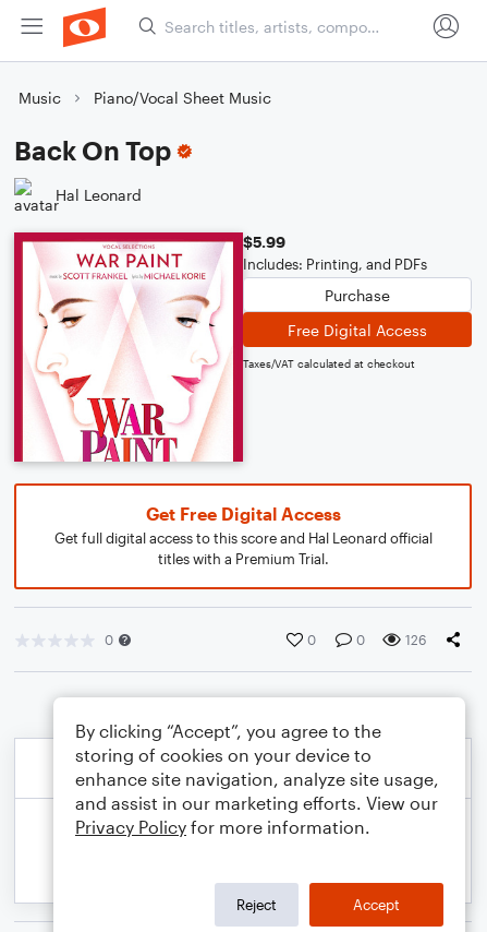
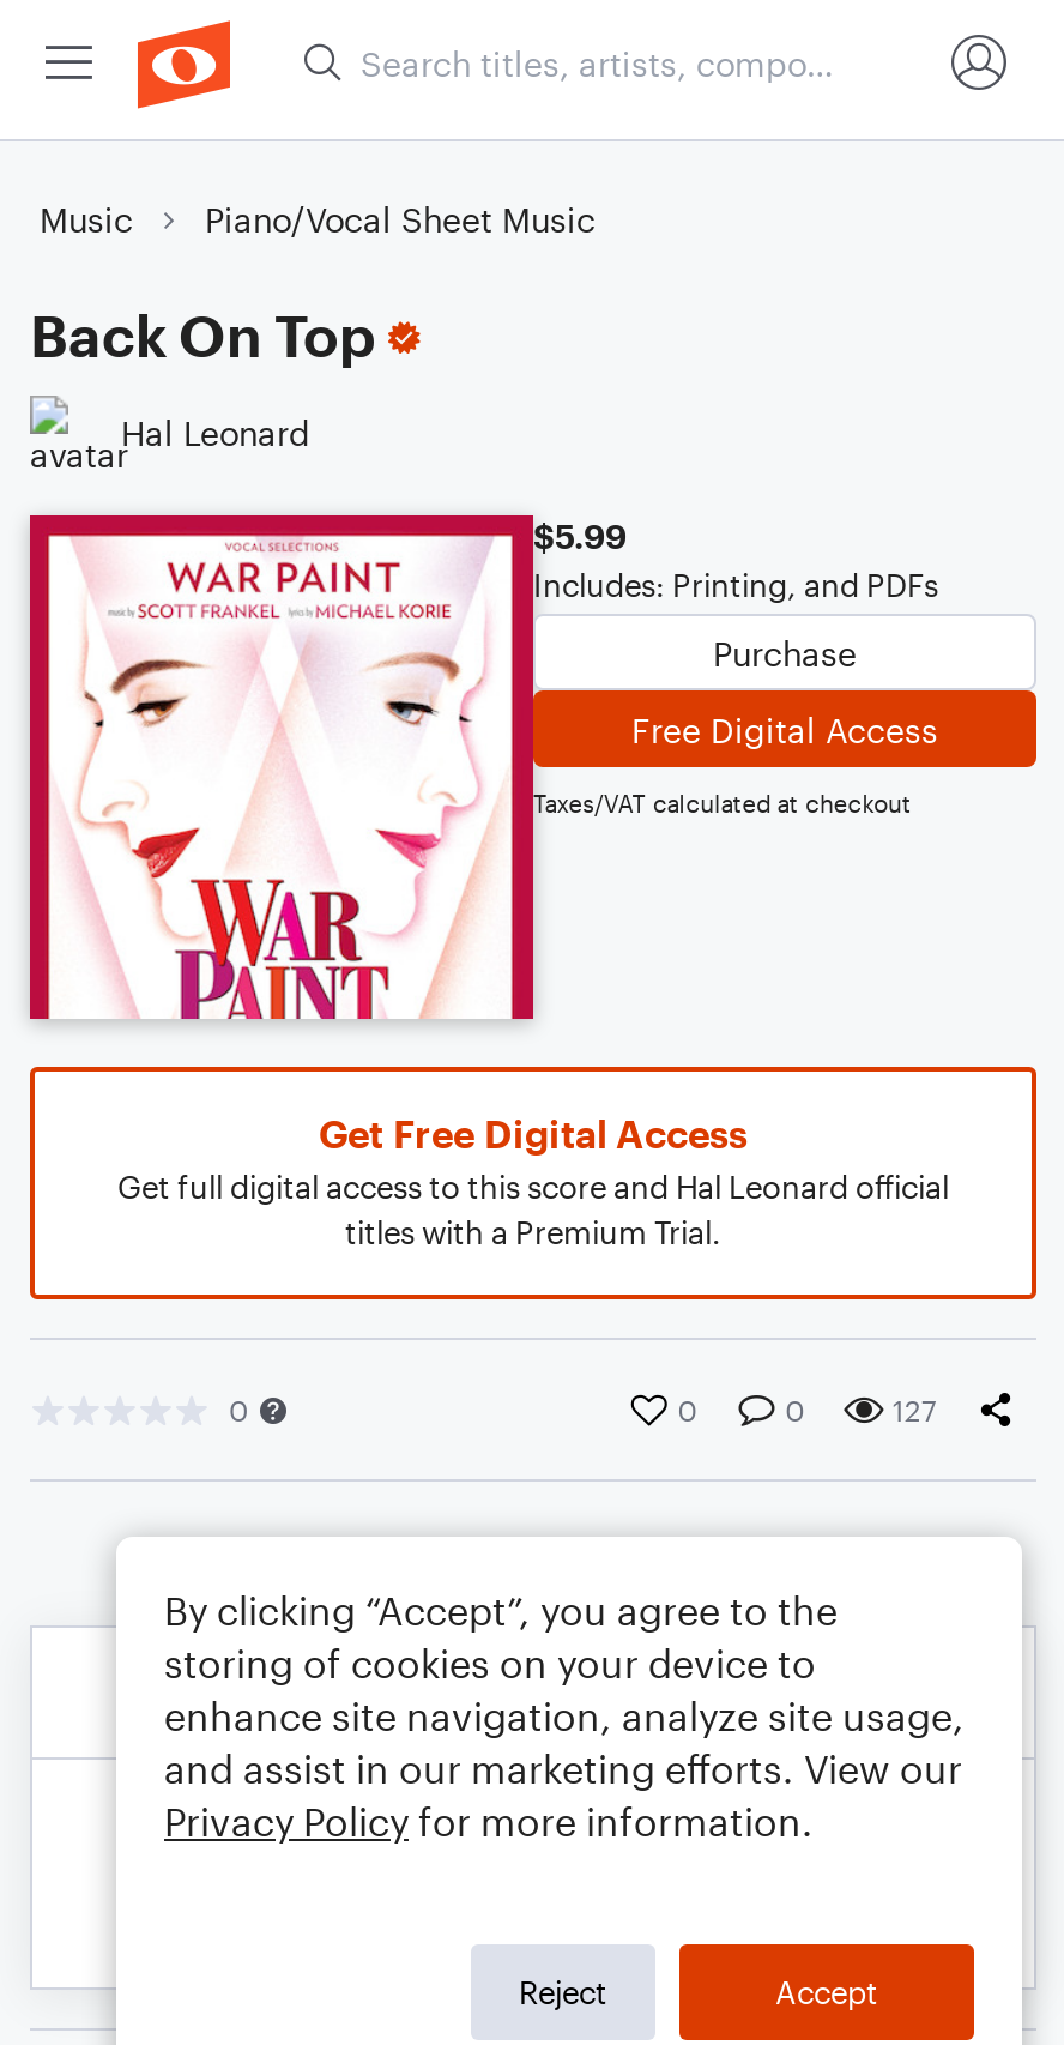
- 126
+ 127
